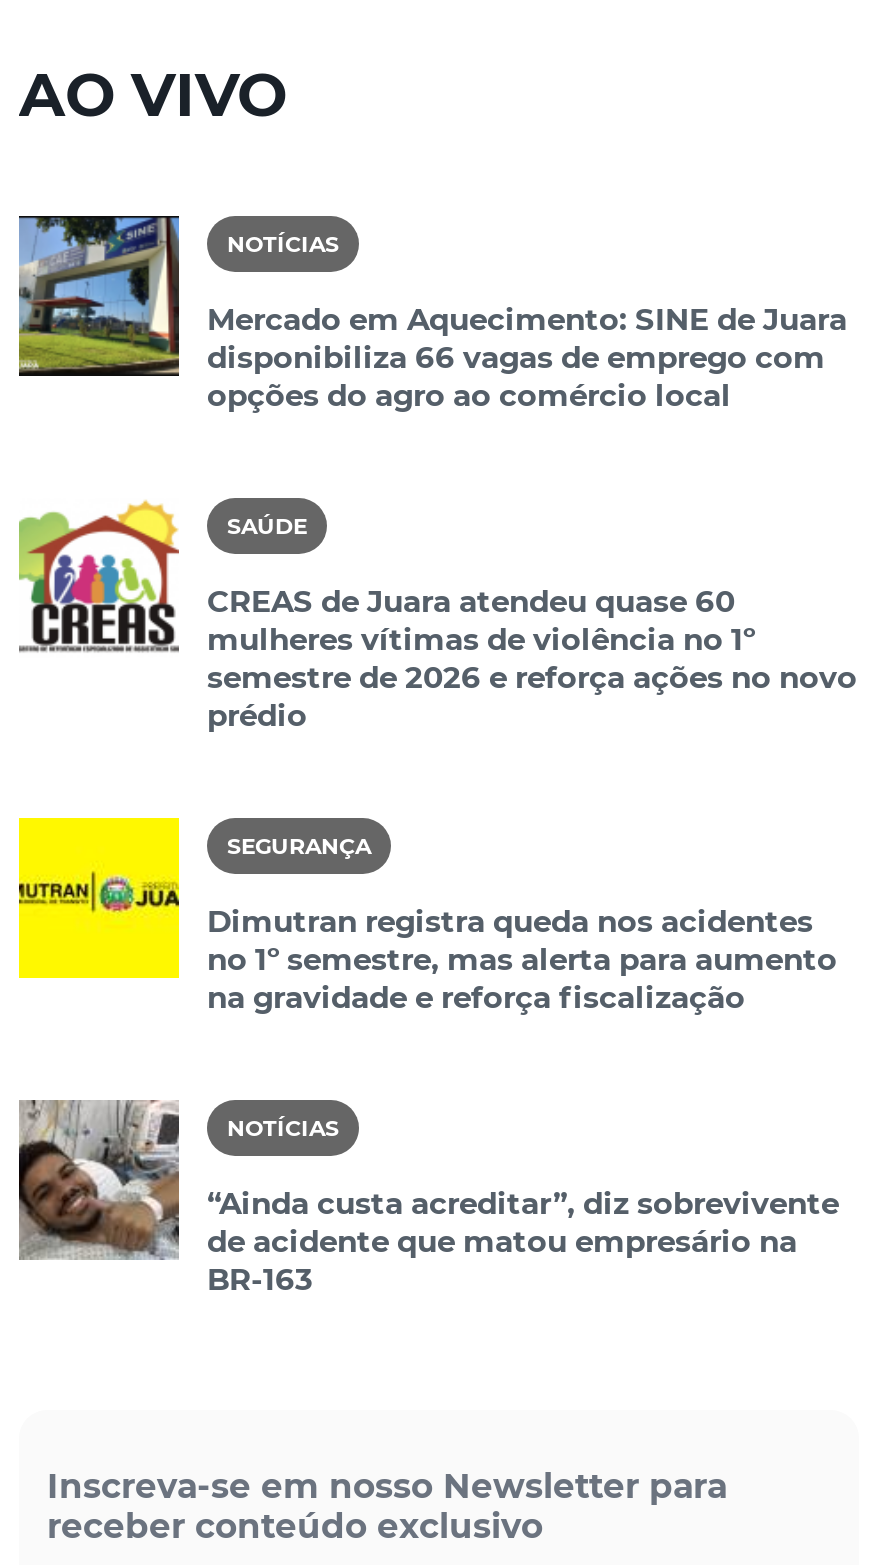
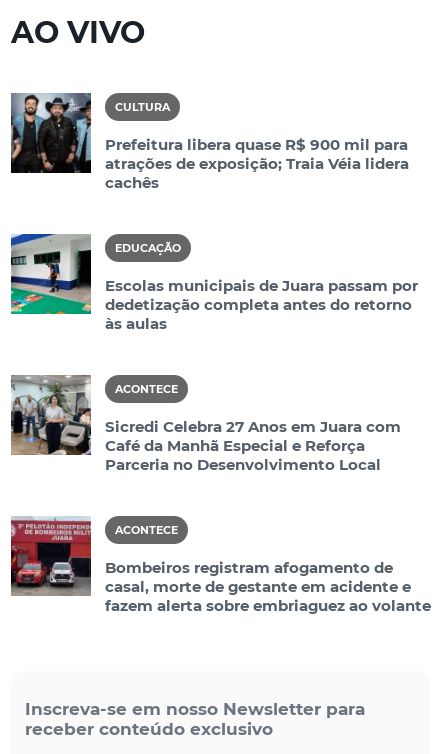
- [image]
- Mercado em Aquecimento: SINE de Juara
- disponibiliza 66 vagas de emprego com
- opções do agro ao comércio local
+ [image]
+ Prefeitura libera quase R$ 900 mil para
+ atrações de exposição; Traia Véia lidera
+ cachês

- NOTÍCIAS
+ CULTURA

- [image]
- CREAS de Juara atendeu quase 60
- mulheres vítimas de violência no 1º
- semestre de 2026 e reforça ações no novo
- prédio
+ [image]
+ Escolas municipais de Juara passam por
+ dedetização completa antes do retorno
+ às aulas

- SAÚDE
+ EDUCAÇÃO

- [image]
- Dimutran registra queda nos acidentes
- no 1º semestre, mas alerta para aumento
- na gravidade e reforça fiscalização
+ [image]
+ Sicredi Celebra 27 Anos em Juara com
+ Café da Manhã Especial e Reforça
+ Parceria no Desenvolvimento Local

- SEGURANÇA
+ ACONTECE

- [image]
- “Ainda custa acreditar”, diz sobrevivente
- de acidente que matou empresário na
- BR-163
+ [image]
+ Bombeiros registram afogamento de
+ casal, morte de gestante em acidente e
+ fazem alerta sobre embriaguez ao volante

- NOTÍCIAS
+ ACONTECE
